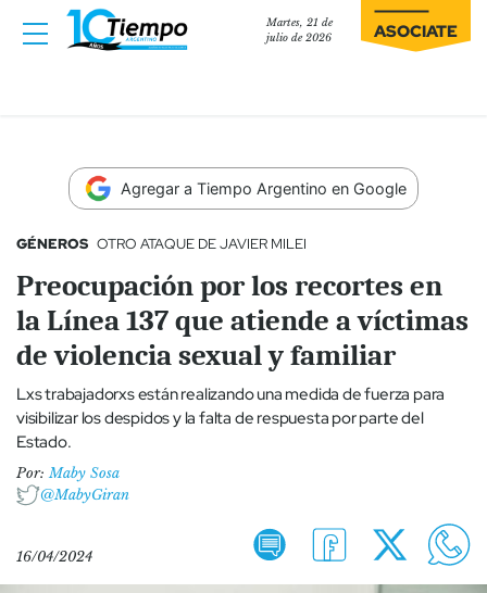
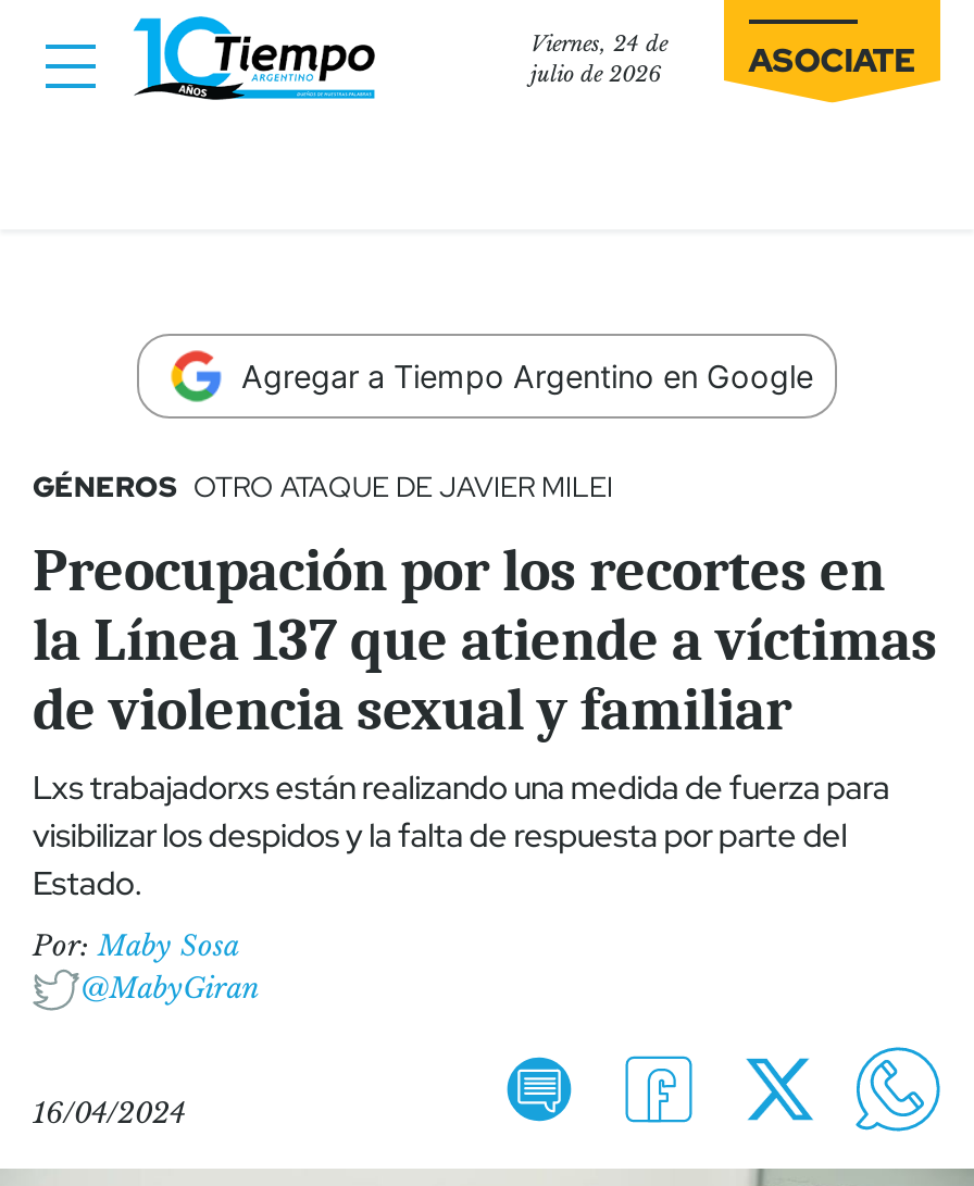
- Martes, 21 de
+ Viernes, 24 de
